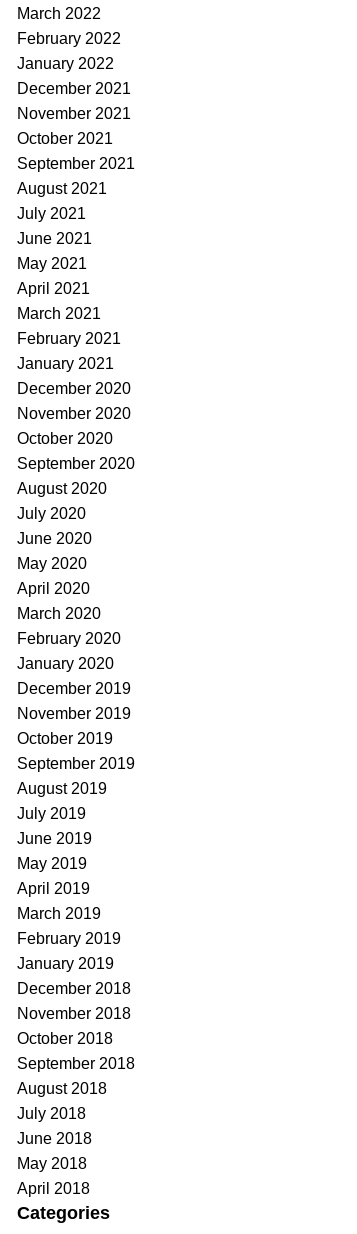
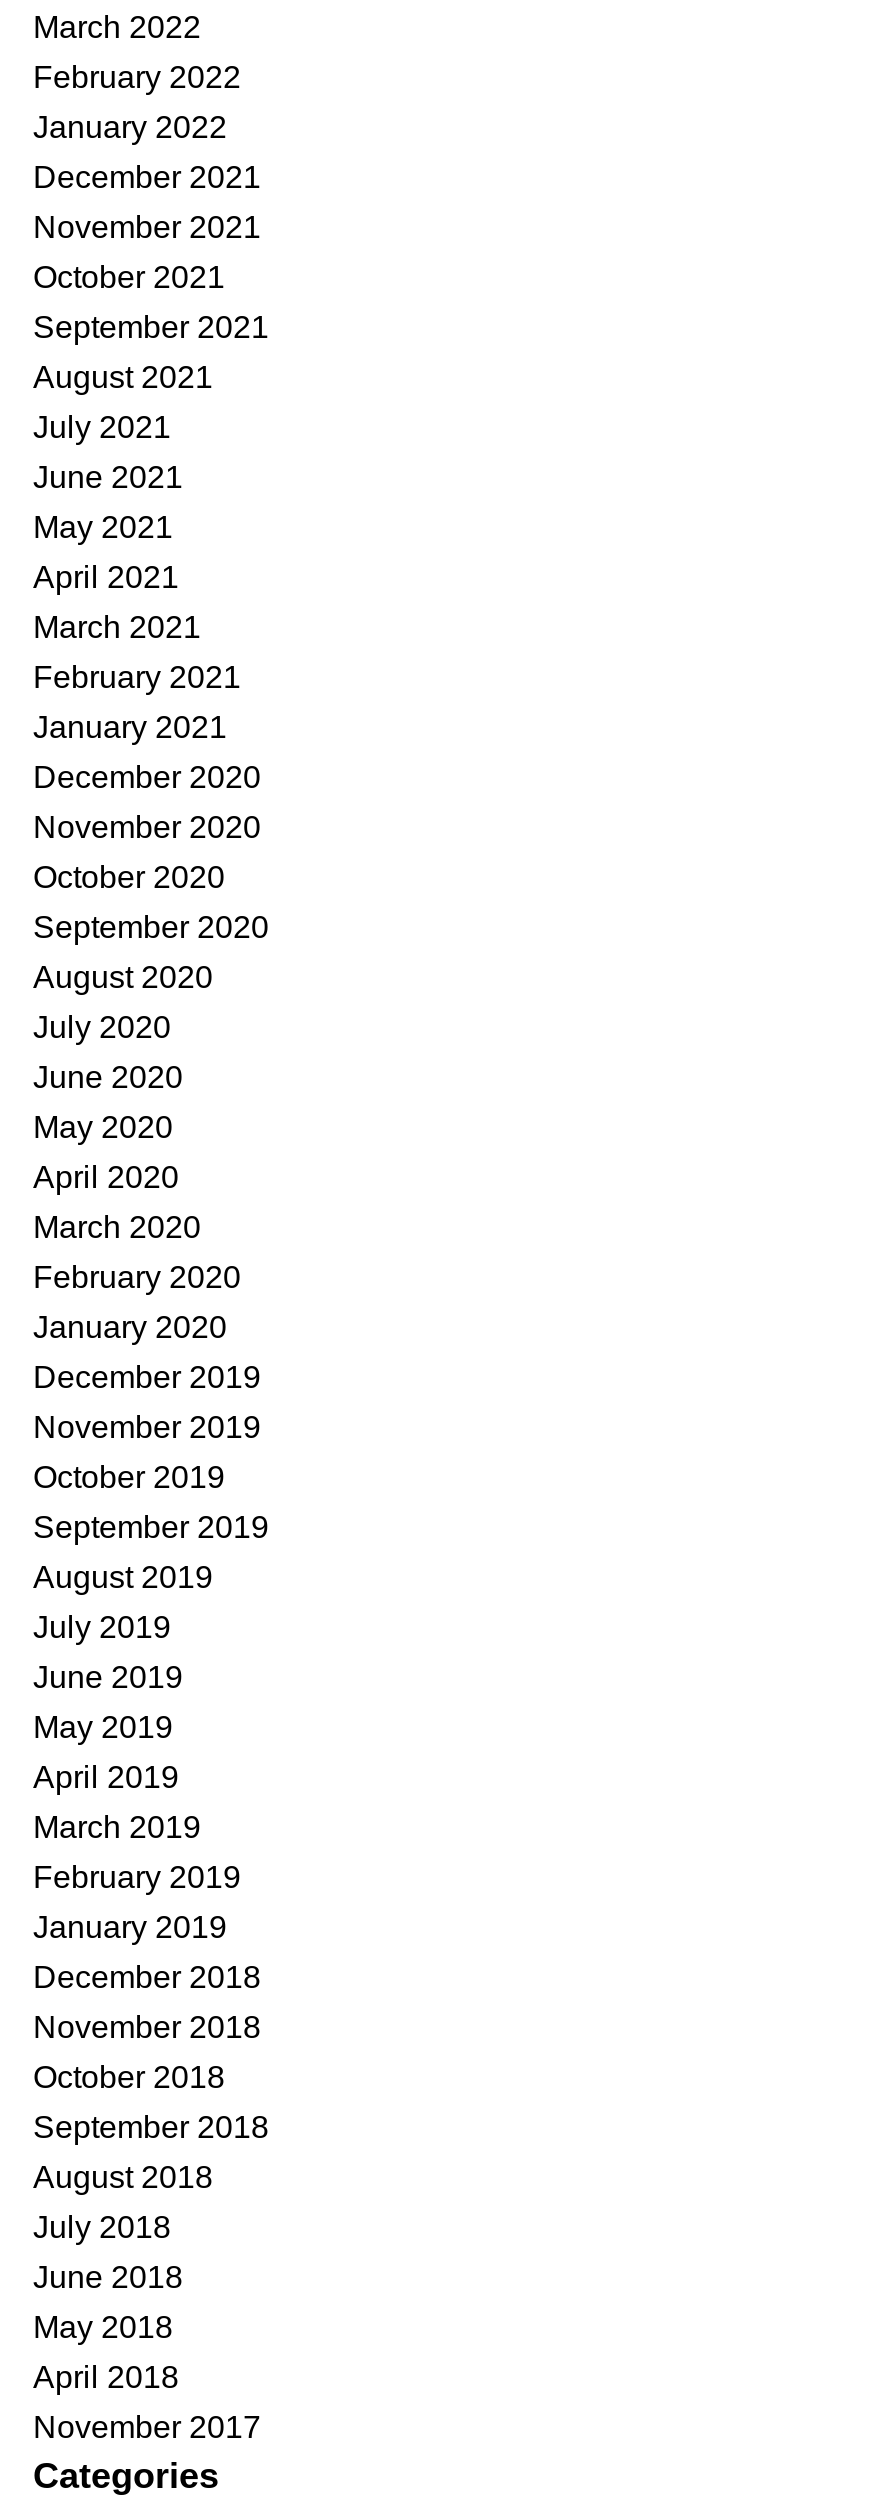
+ November 2017
